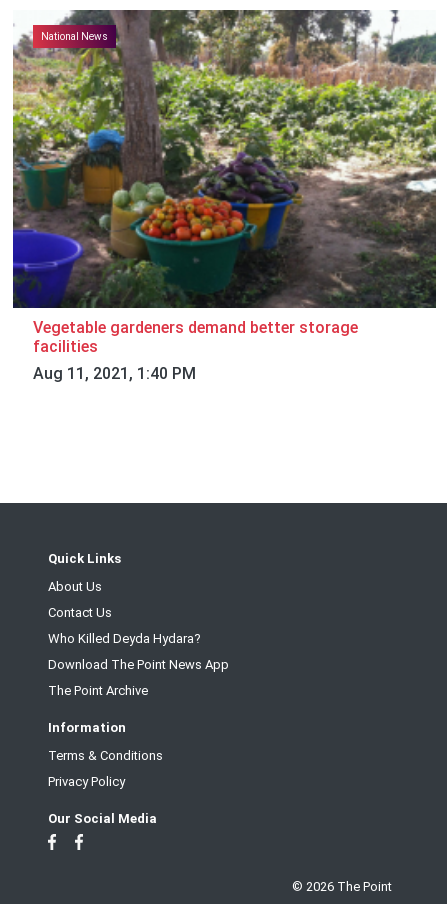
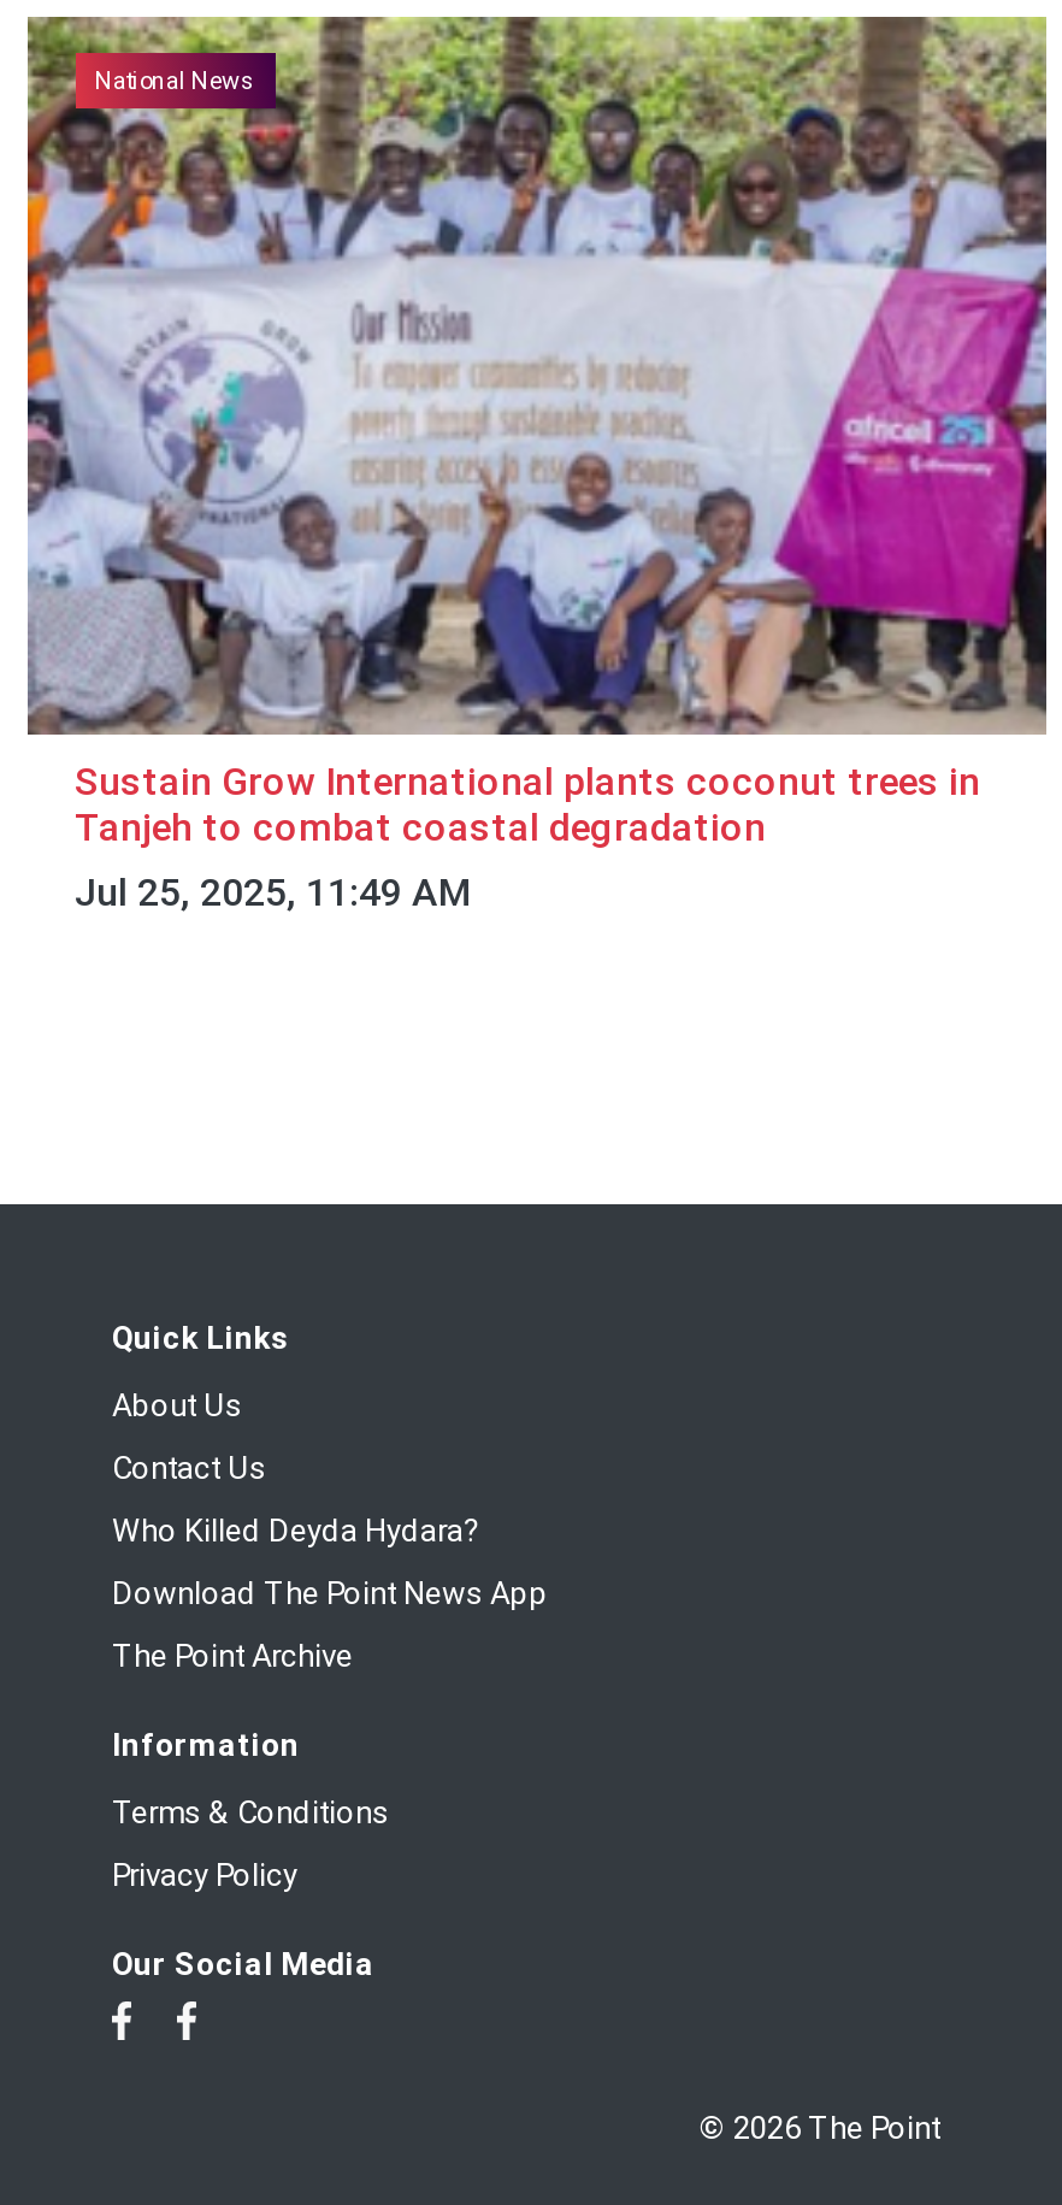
- [image]
- Vegetable gardeners demand better storage
- facilities
- Aug 11, 2021, 1:40 PM
+ [image]
+ Sustain Grow International plants coconut trees in
+ Tanjeh to combat coastal degradation
+ Jul 25, 2025, 11:49 AM
